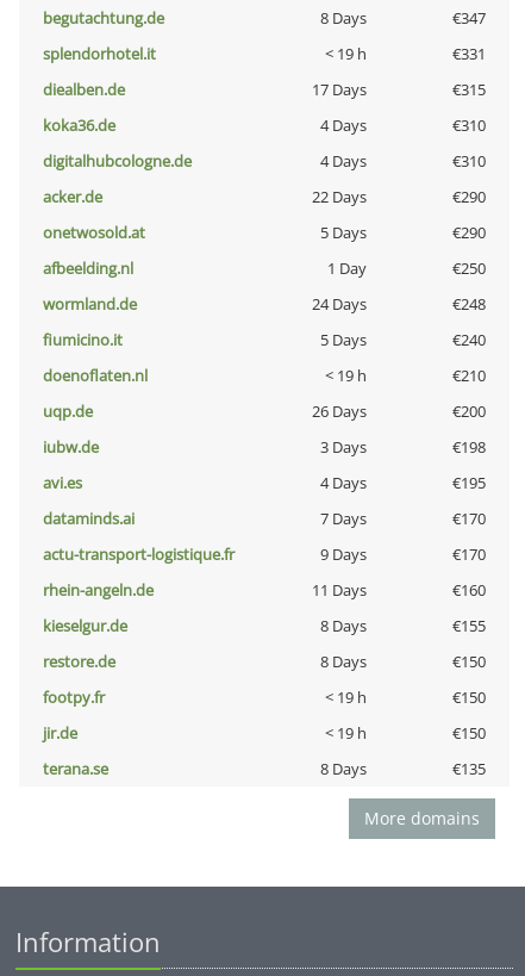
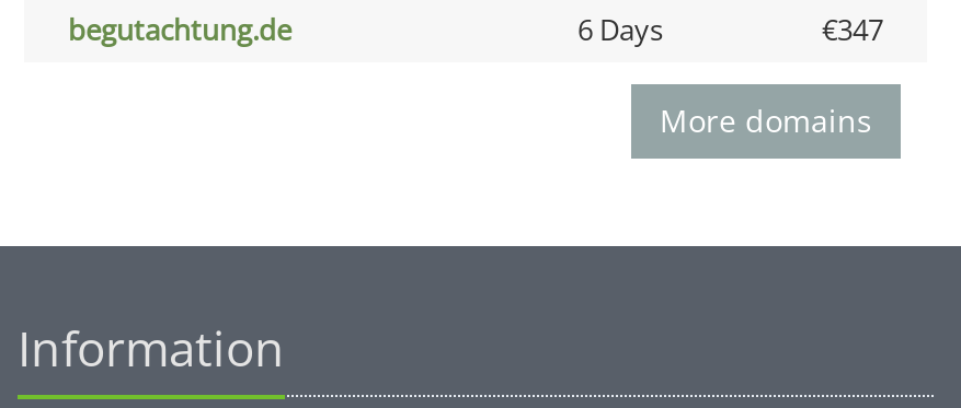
- 8 Days
+ 6 Days

- splendorhotel.it
- < 19 h
- €331
- diealben.de
- 17 Days
- €315
- koka36.de
- 4 Days
- €310
- digitalhubcologne.de
- 4 Days
- €310
- acker.de
- 22 Days
- €290
- onetwosold.at
- 5 Days
- €290
- afbeelding.nl
- 1 Day
- €250
- wormland.de
- 24 Days
- €248
- fiumicino.it
- 5 Days
- €240
- doenoflaten.nl
- < 19 h
- €210
- uqp.de
- 26 Days
- €200
- iubw.de
- 3 Days
- €198
- avi.es
- 4 Days
- €195
- dataminds.ai
- 7 Days
- €170
- actu-transport-logistique.fr
- 9 Days
- €170
- rhein-angeln.de
- 11 Days
- €160
- kieselgur.de
- 8 Days
- €155
- restore.de
- 8 Days
- €150
- footpy.fr
- < 19 h
- €150
- jir.de
- < 19 h
- €150
- terana.se
- 8 Days
- €135
